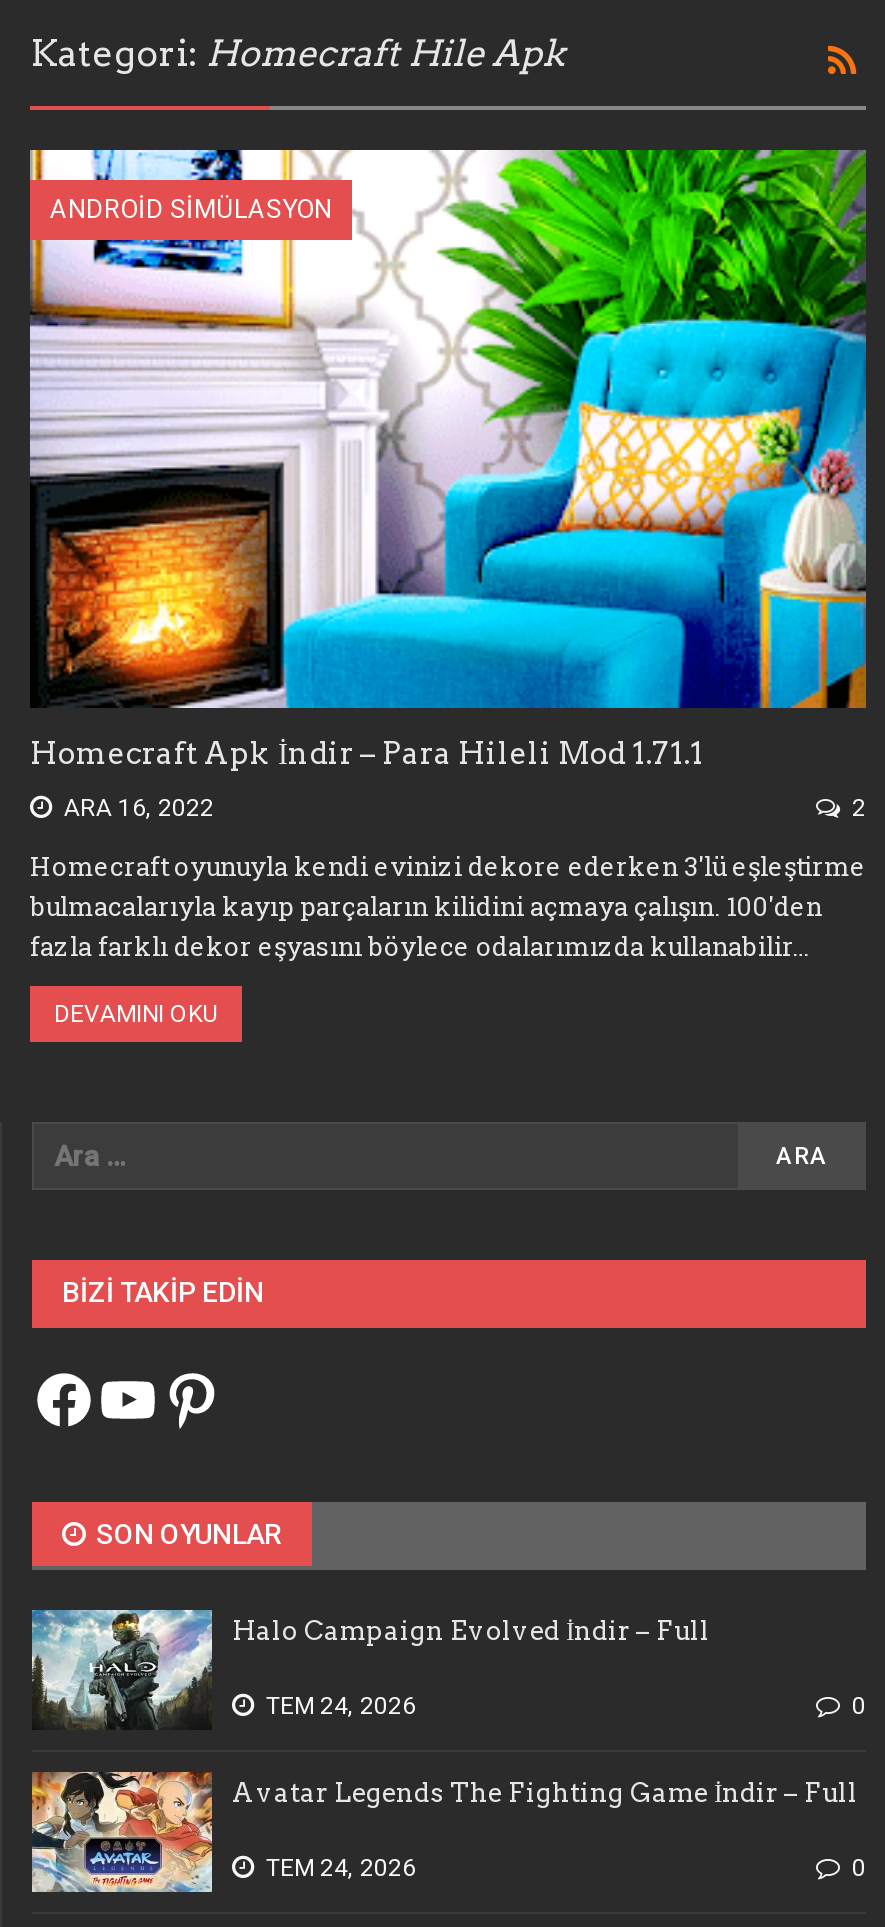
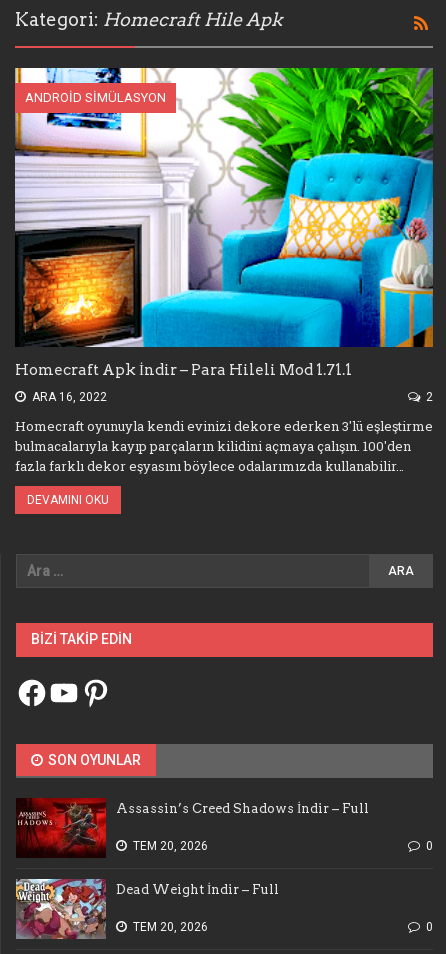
- [image]
- Halo Campaign Evolved İndir – Full
+ [image]
+ Assassin’s Creed Shadows İndir – Full

- TEM 24, 2026
+ TEM 20, 2026

- [image]
- Avatar Legends The Fighting Game İndir – Full
+ [image]
+ Dead Weight İndir – Full

- TEM 24, 2026
+ TEM 20, 2026
